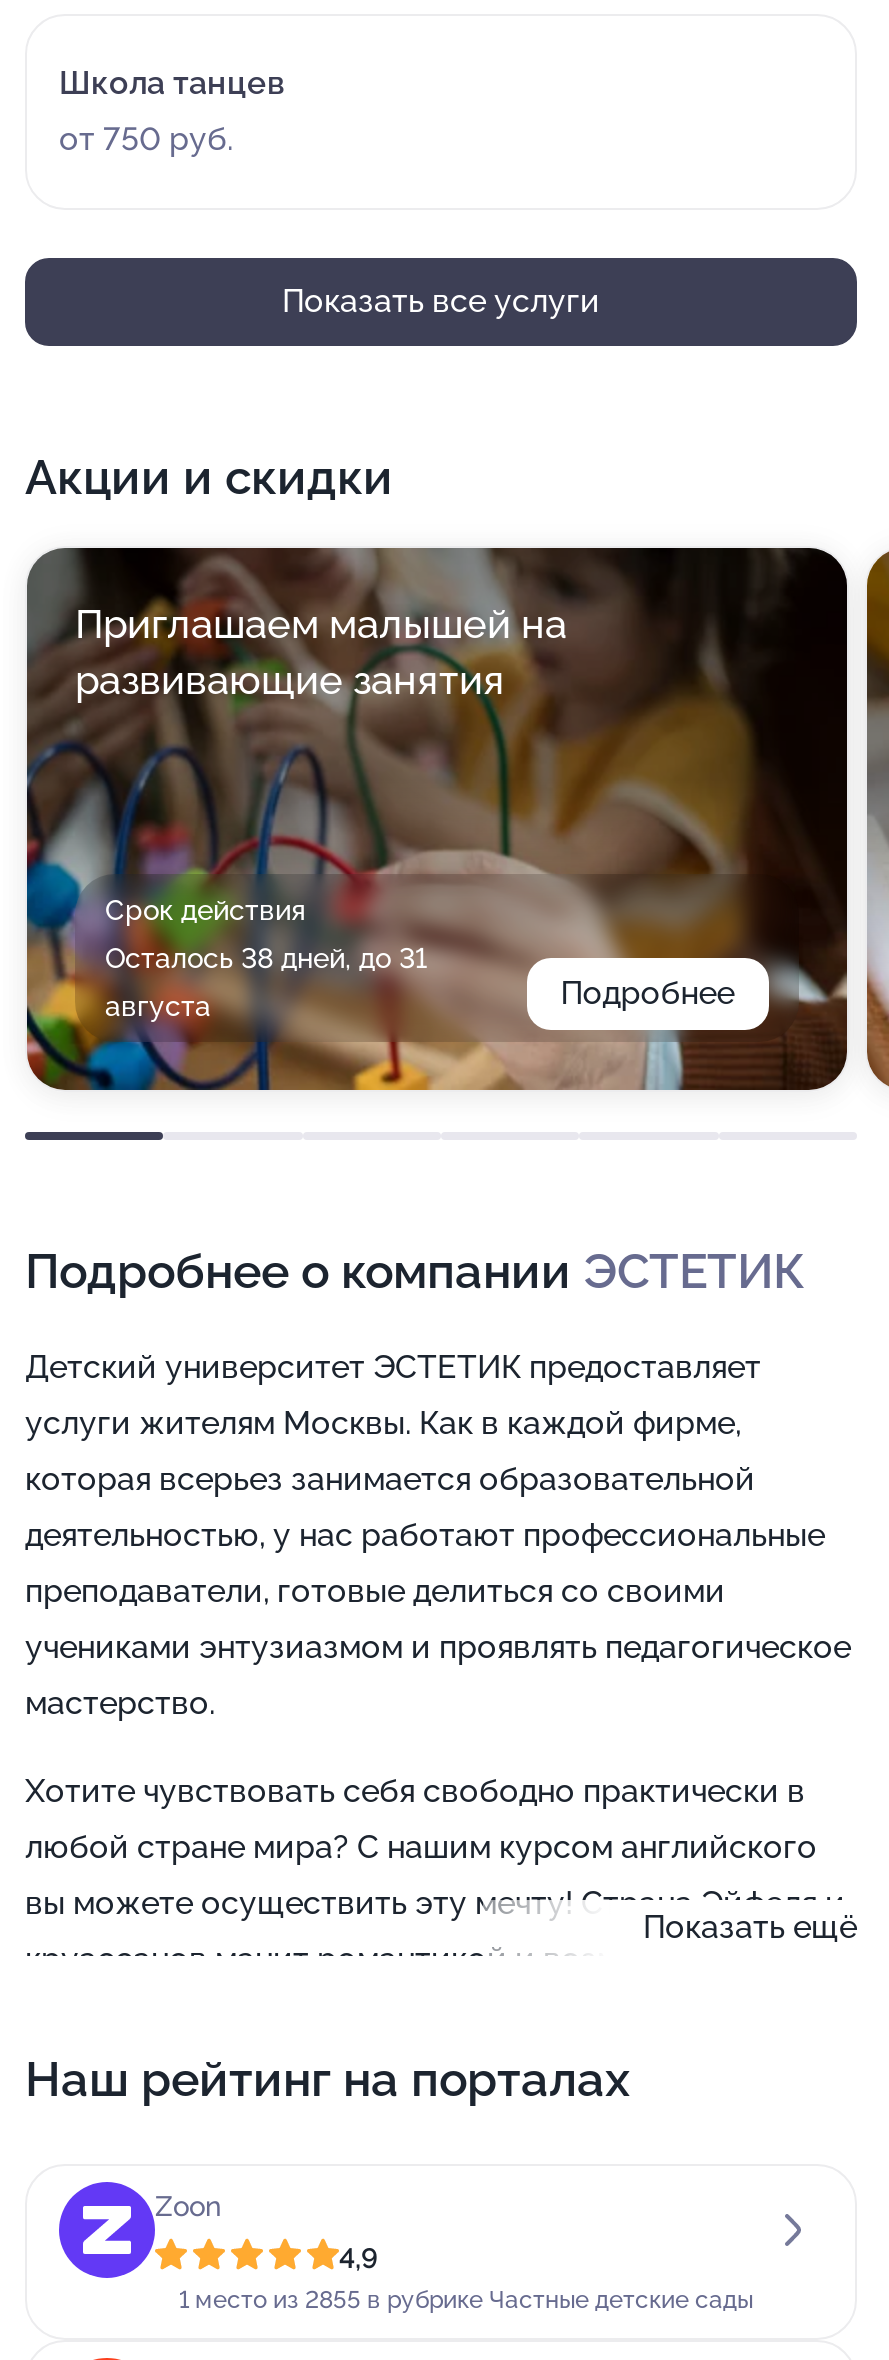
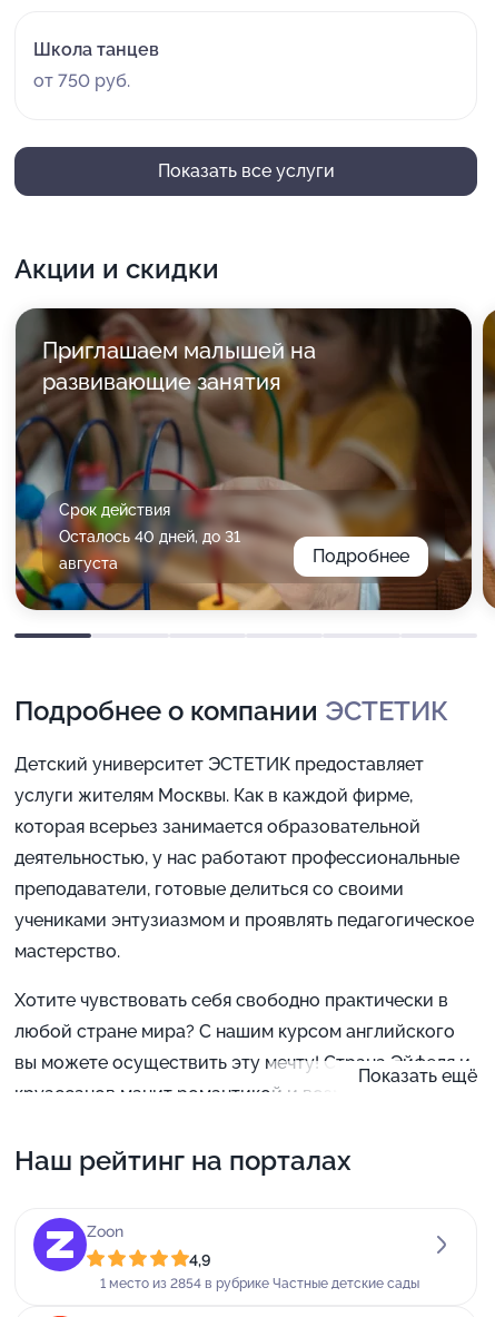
- Осталось 38 дней, до 31
+ Осталось 40 дней, до 31

- 1 место из 2855 в рубрике Частные детские сады
+ 1 место из 2854 в рубрике Частные детские сады
